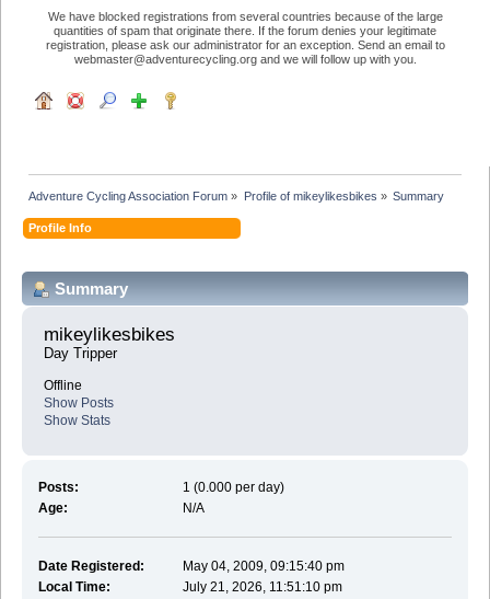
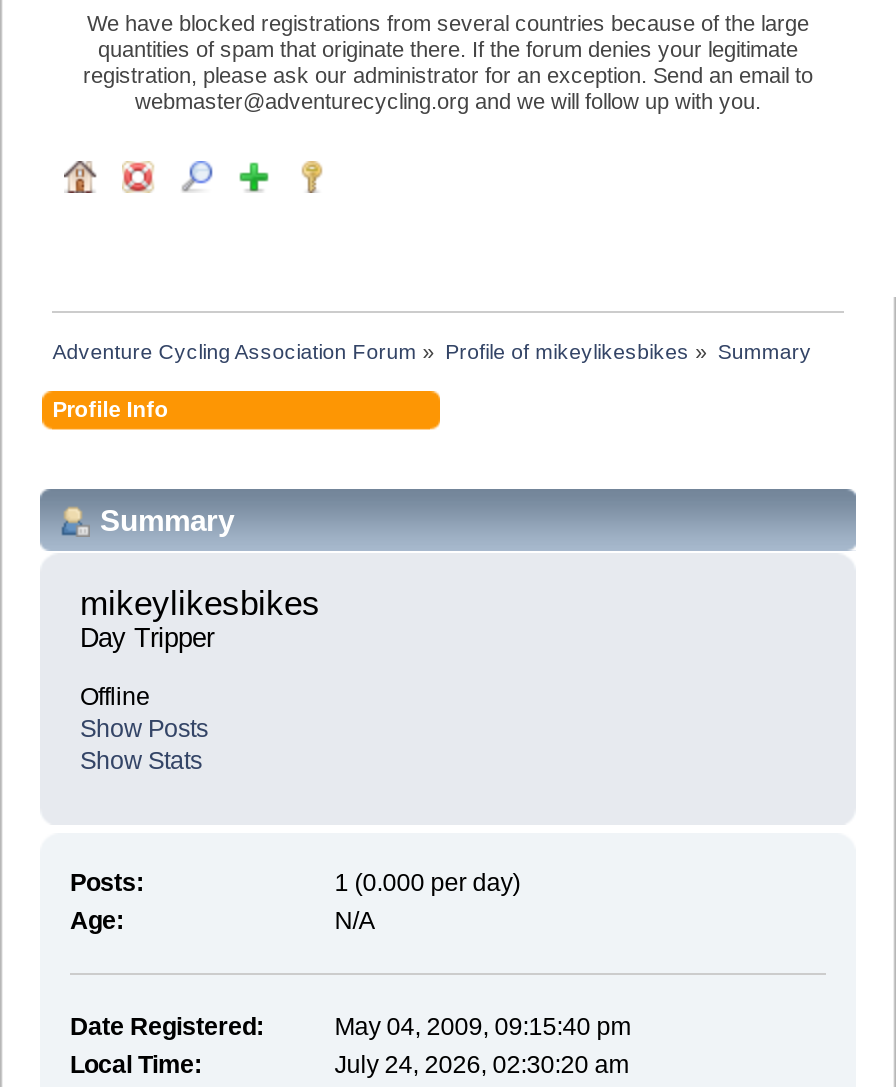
- July 21, 2026, 11:51:10 pm
+ July 24, 2026, 02:30:20 am
